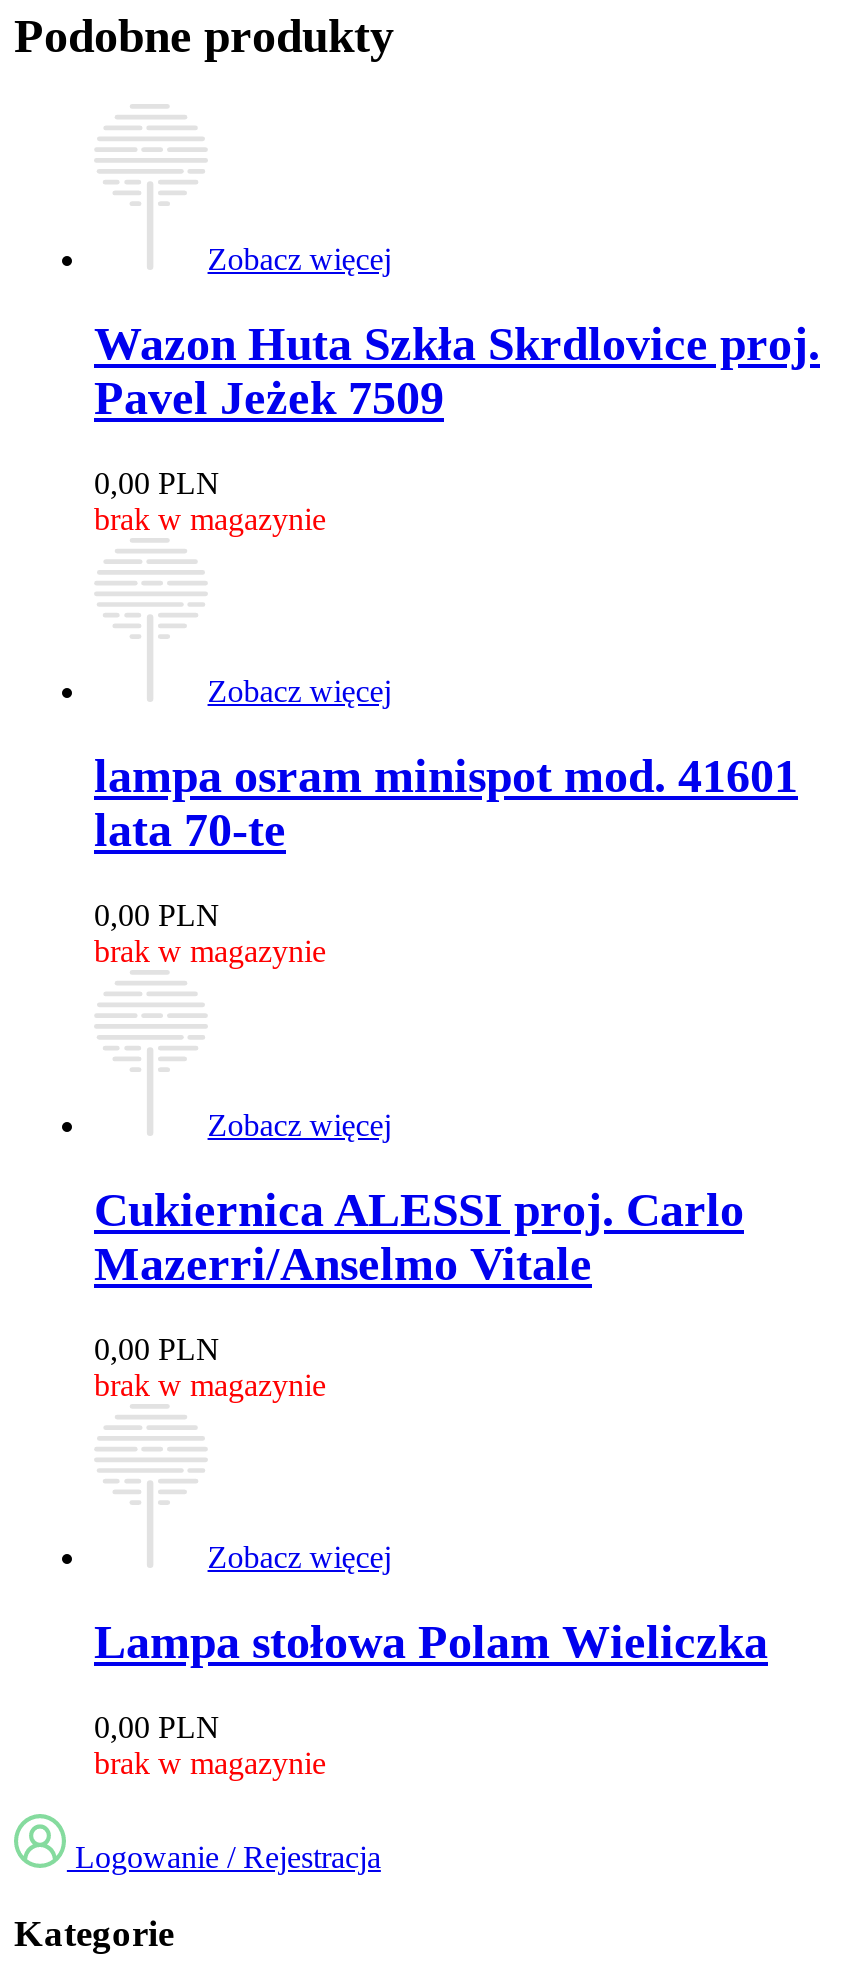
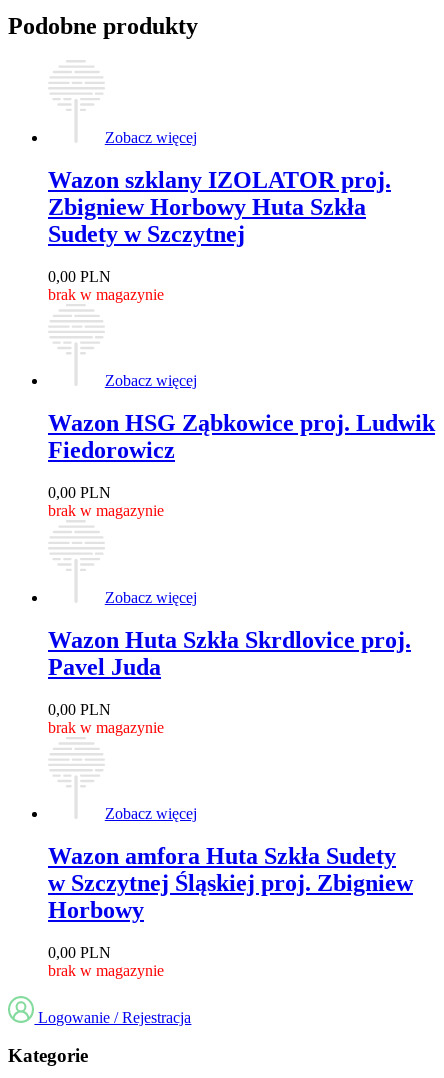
moved down: Wazon Huta Szkła Skrdlovice proj.

- Pavel Jeżek 7509
+ Wazon szklany IZOLATOR proj.
+ Zbigniew Horbowy Huta Szkła
+ Sudety w Szczytnej

- lampa osram minispot mod. 41601
- lata 70-te
+ Wazon HSG Ząbkowice proj. Ludwik
+ Fiedorowicz

- Cukiernica ALESSI proj. Carlo
- Mazerri/Anselmo Vitale
+ Pavel Juda

- Lampa stołowa Polam Wieliczka
+ Wazon amfora Huta Szkła Sudety
+ w Szczytnej Śląskiej proj. Zbigniew
+ Horbowy
